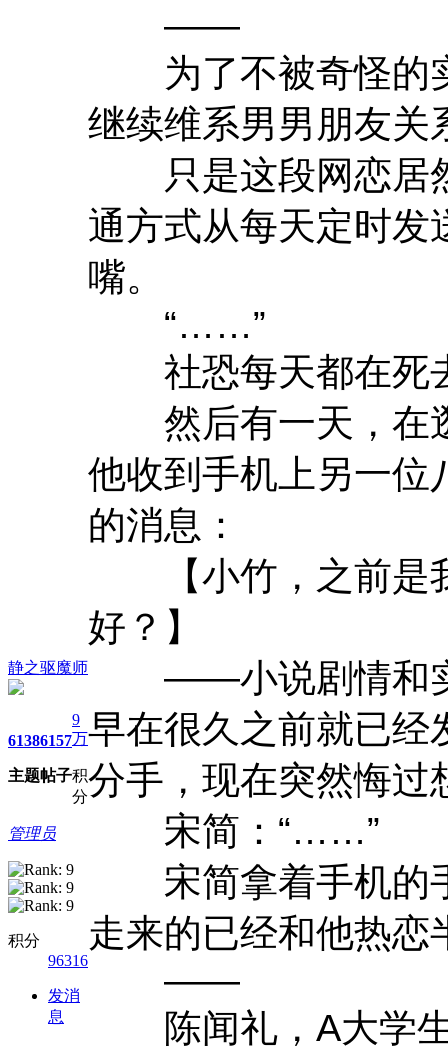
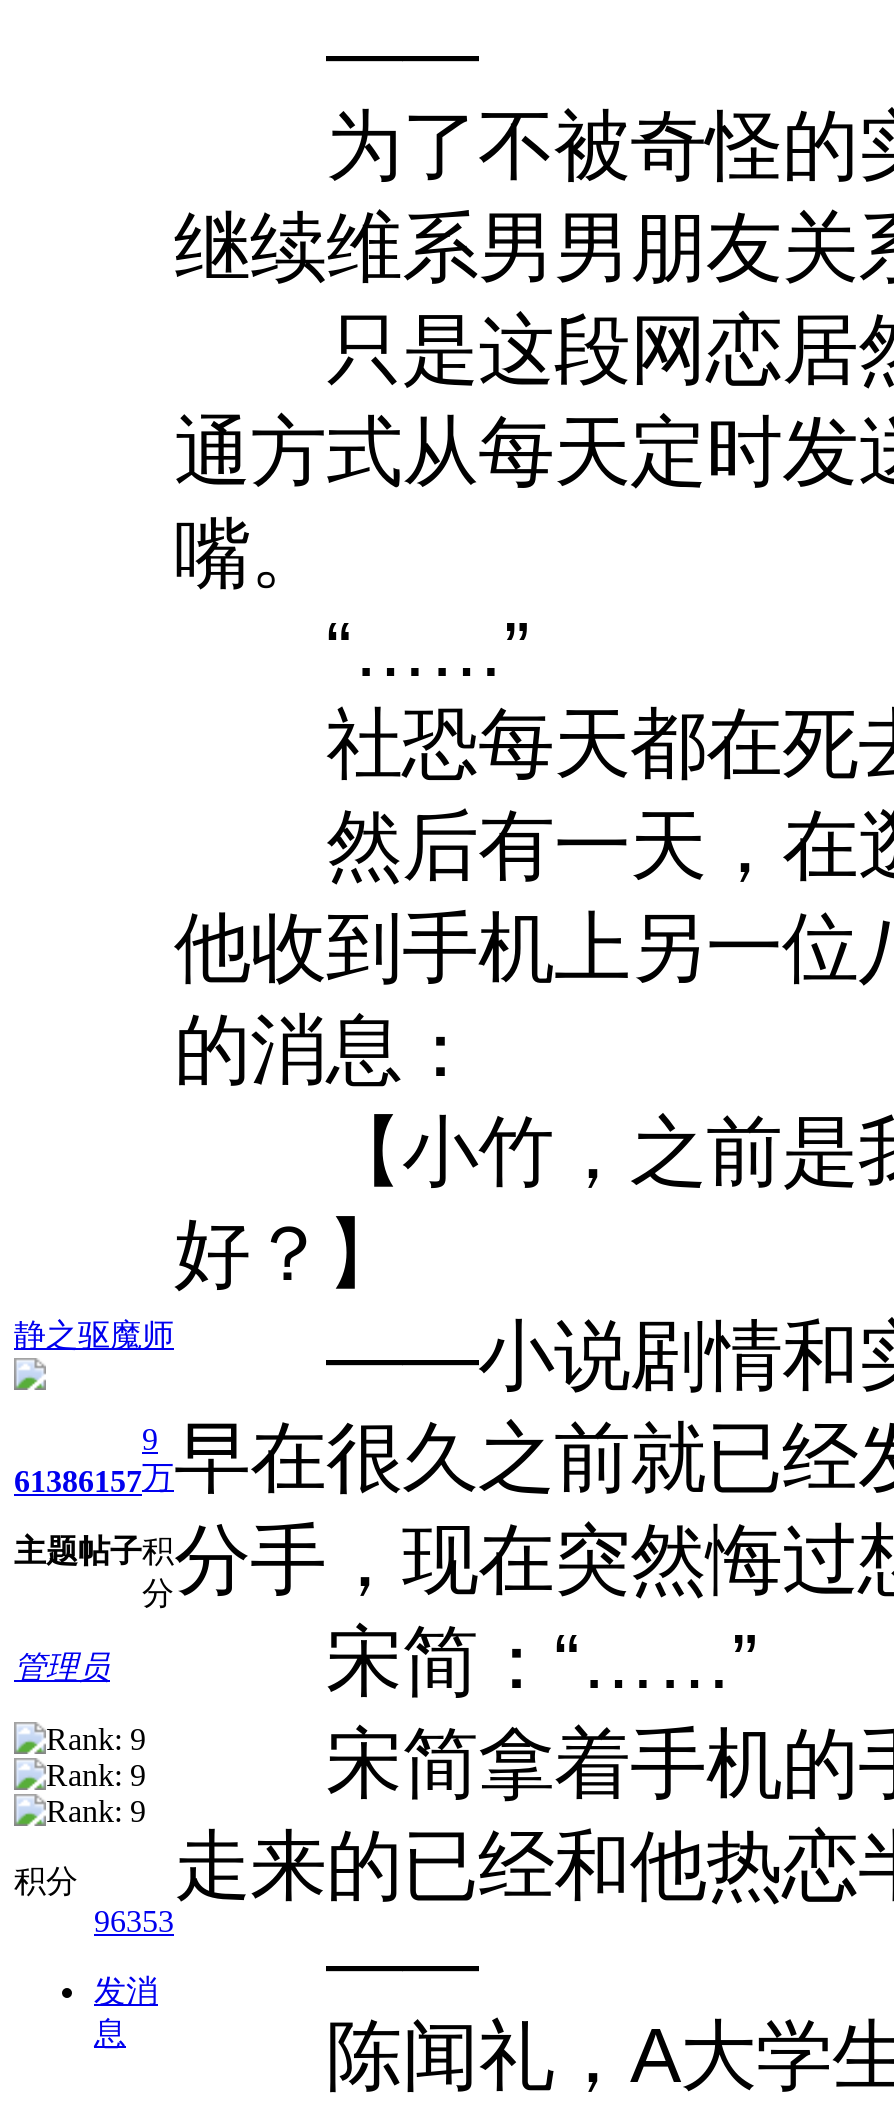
- 96316
+ 96353
